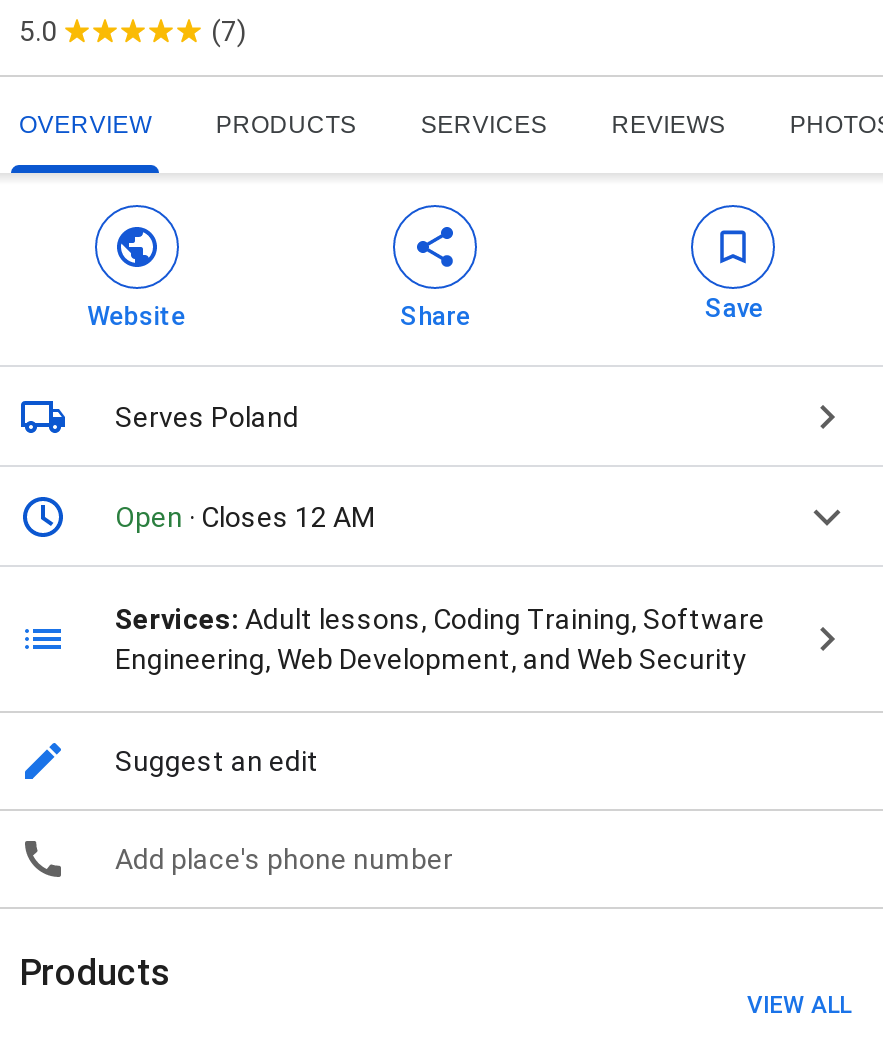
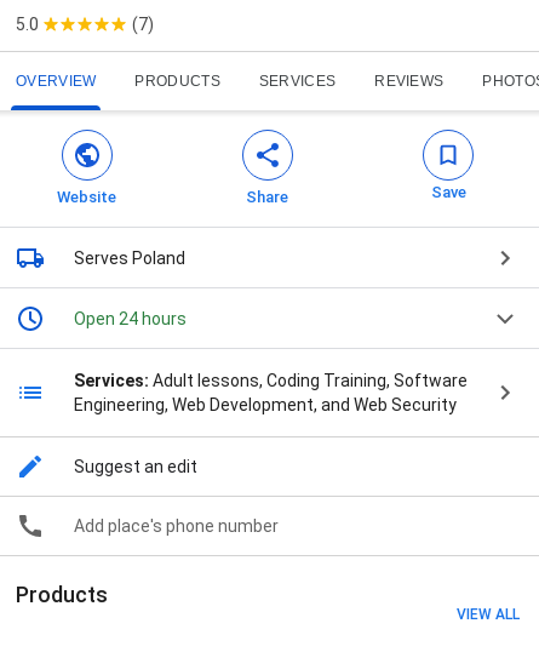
- Open · Closes 12 AM
+ Open 24 hours
